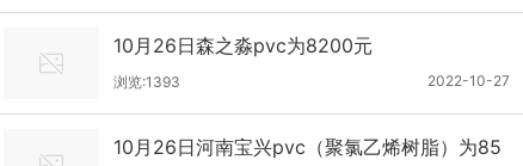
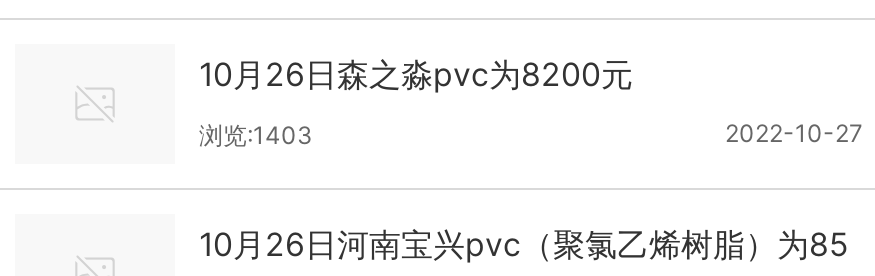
- 浏览:1393
+ 浏览:1403
